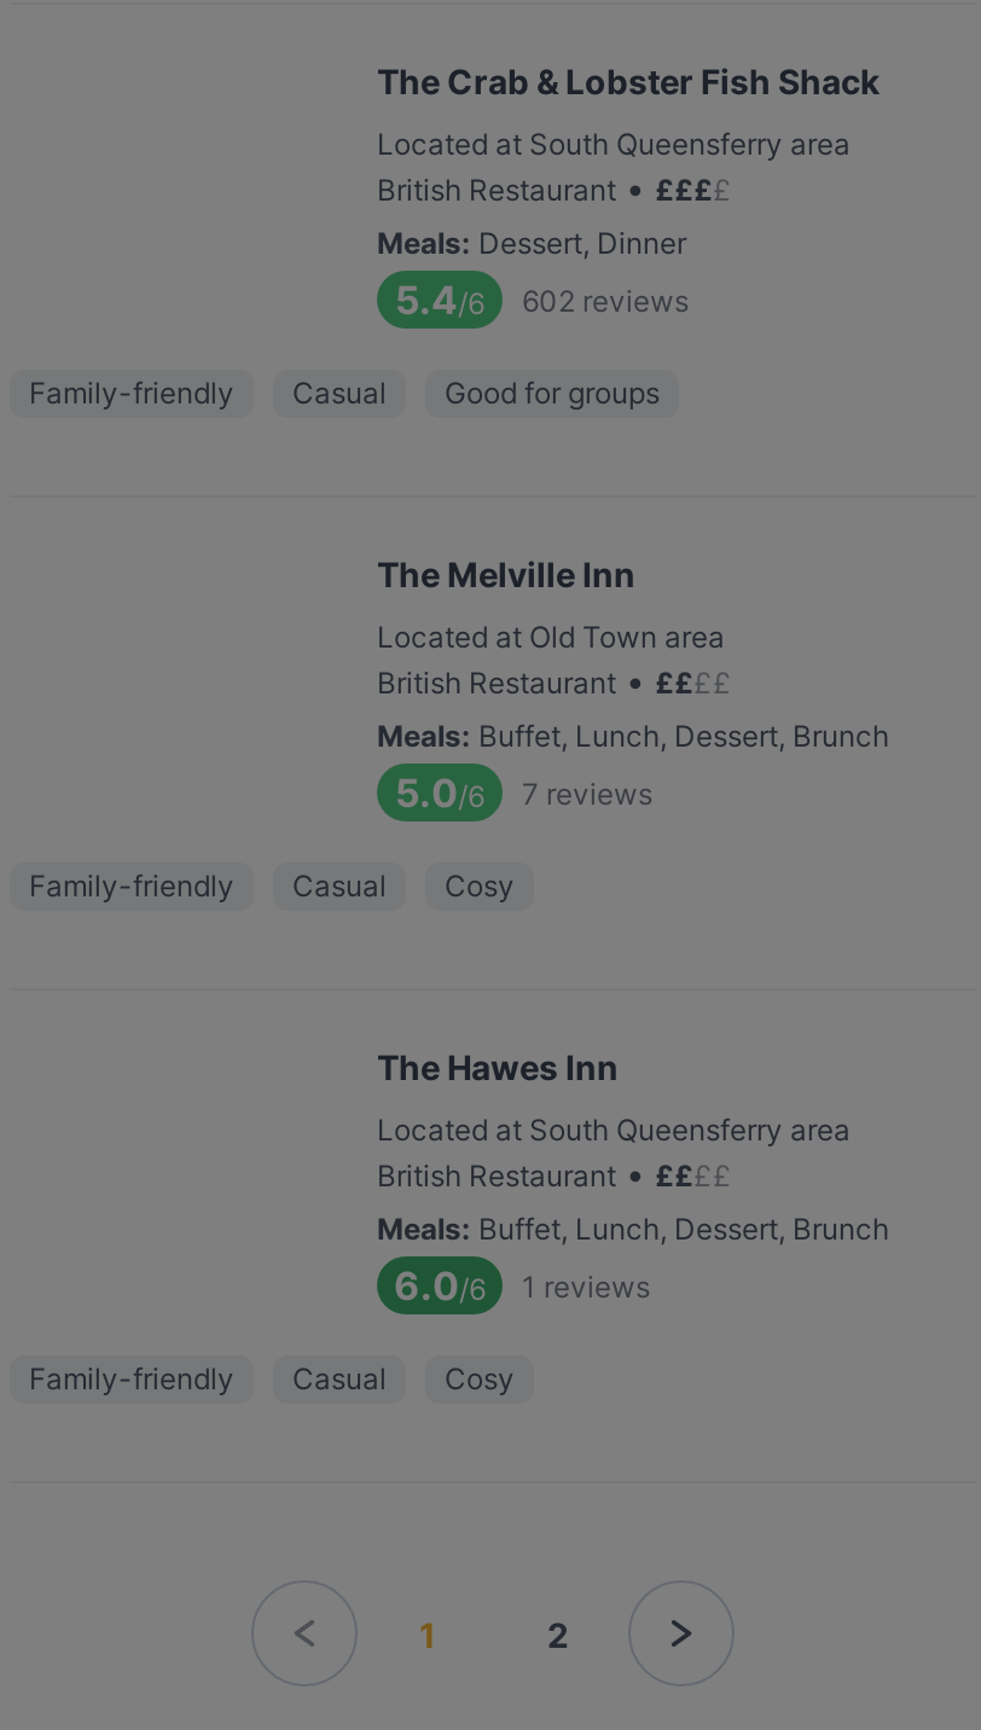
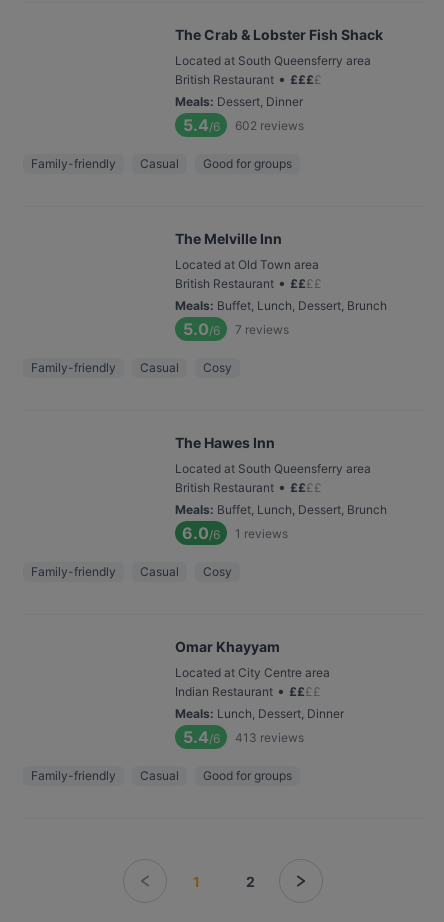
+ Omar Khayyam
+ Located at City Centre area
+ Indian Restaurant • ££££
+ Meals: Lunch, Dessert, Dinner
+ 5.4/6
+ 413 reviews
+ Family-friendly
+ Casual
+ Good for groups
